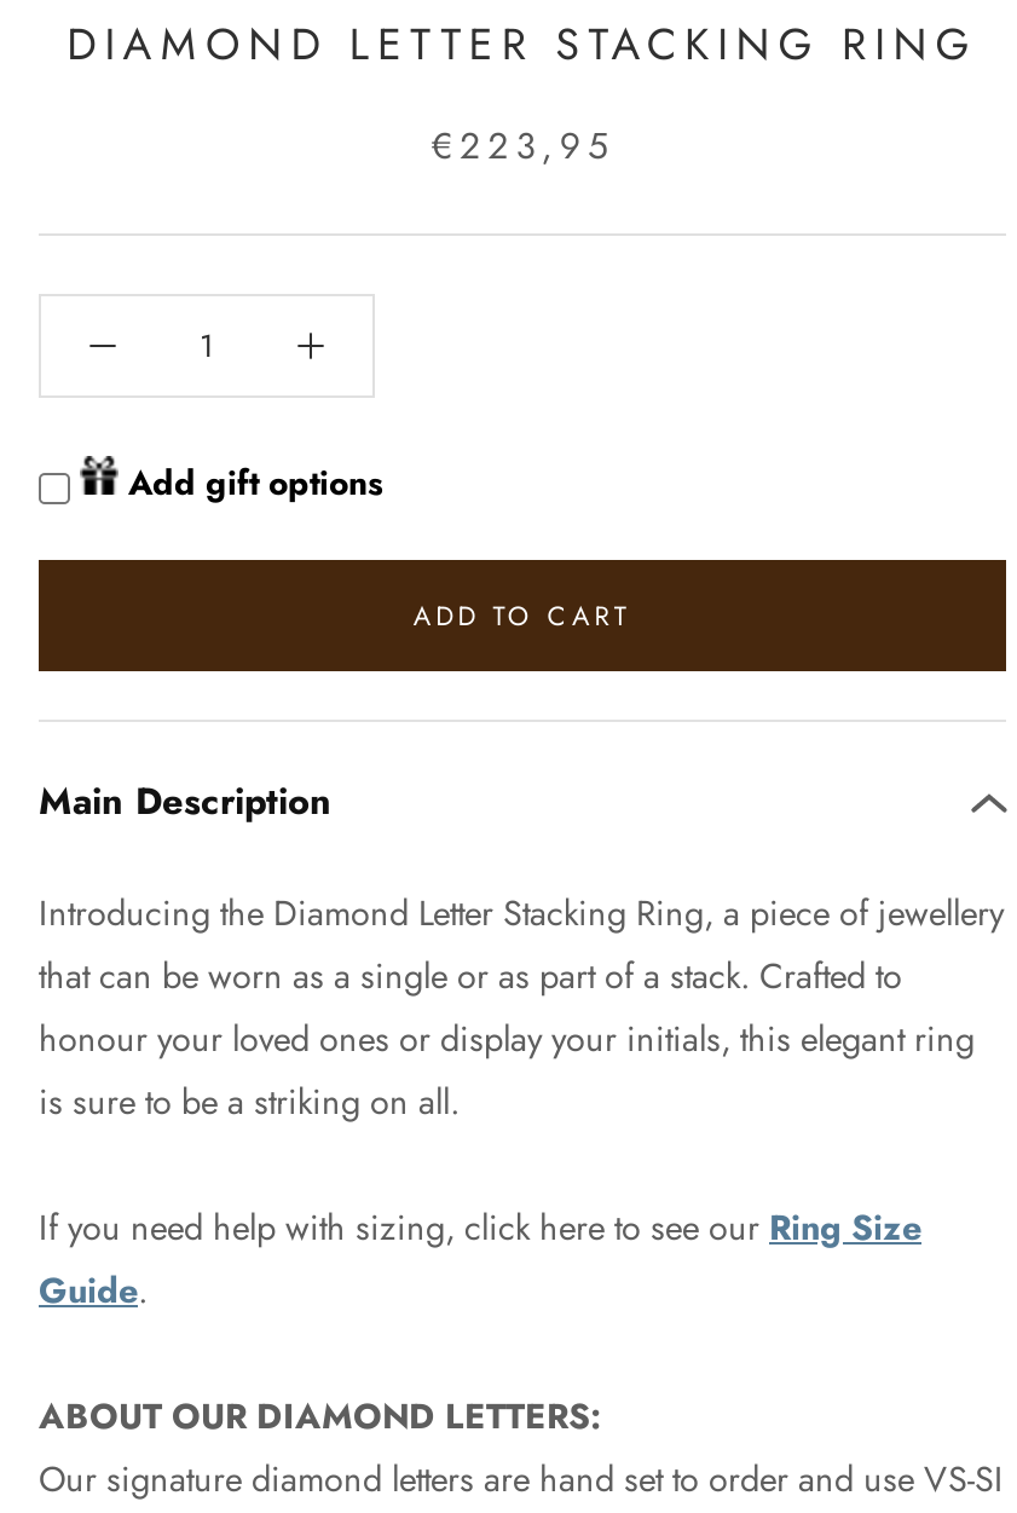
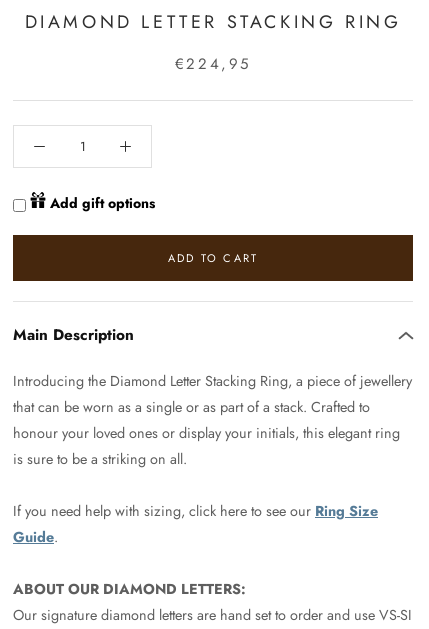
- €223,95
+ €224,95
